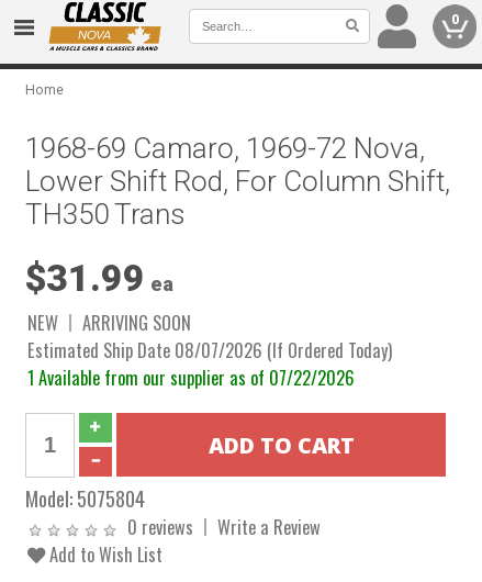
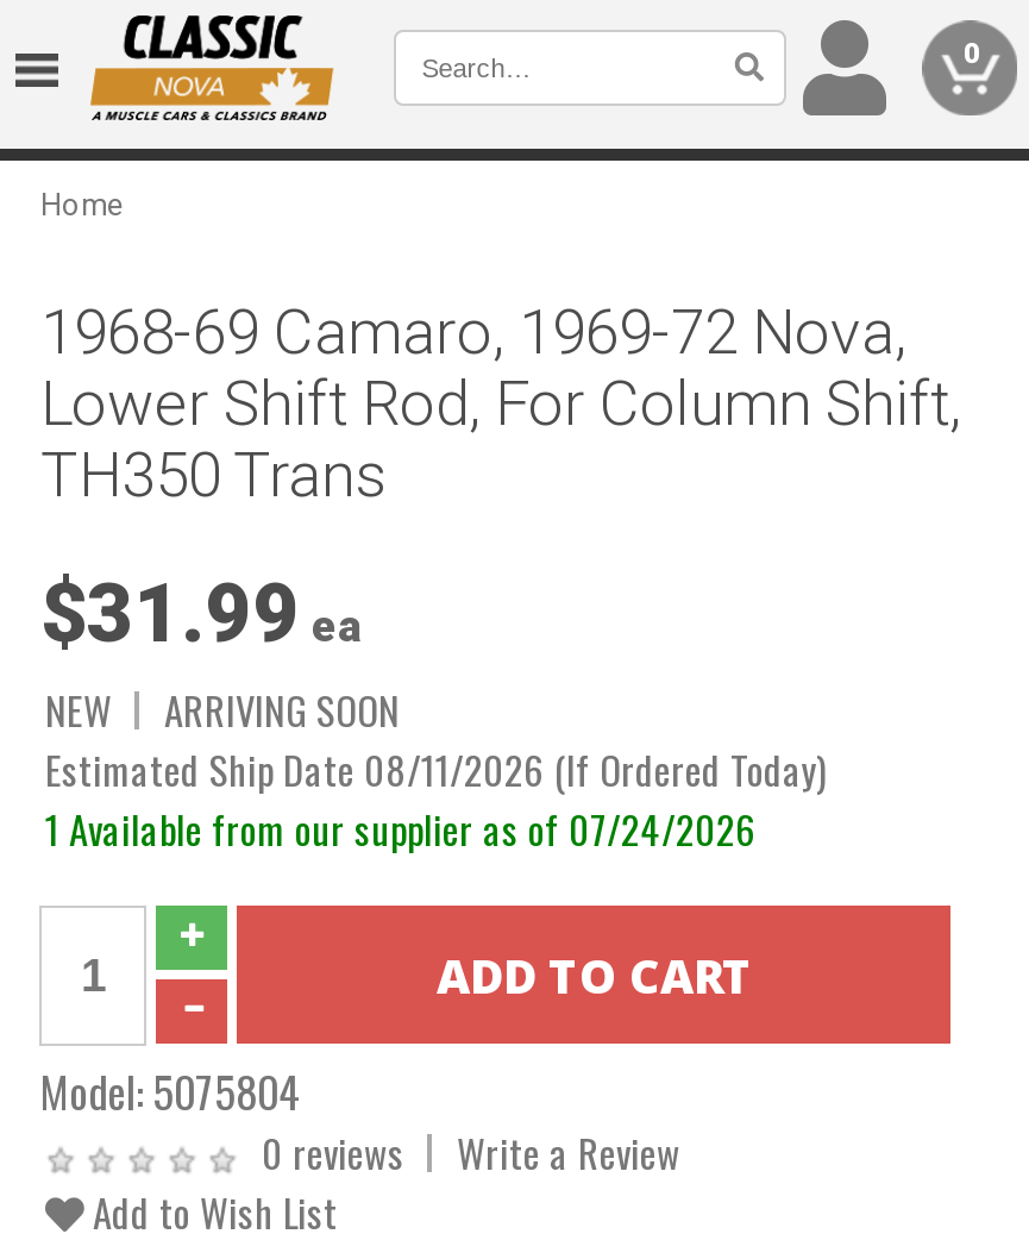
- Estimated Ship Date 08/07/2026 (If Ordered Today)
+ Estimated Ship Date 08/11/2026 (If Ordered Today)

- 1 Available from our supplier as of 07/22/2026
+ 1 Available from our supplier as of 07/24/2026
